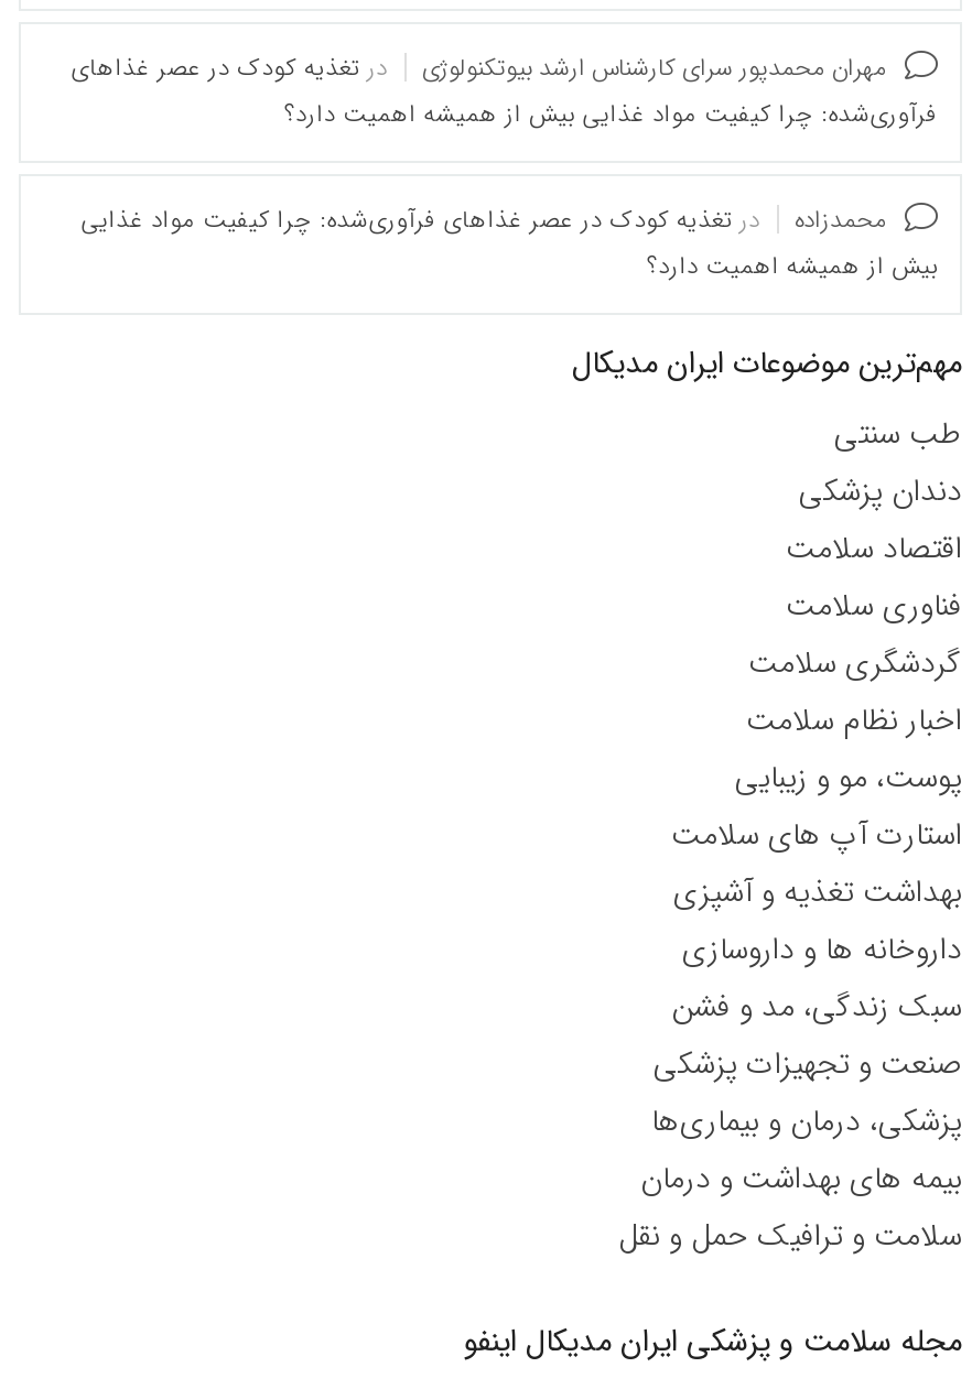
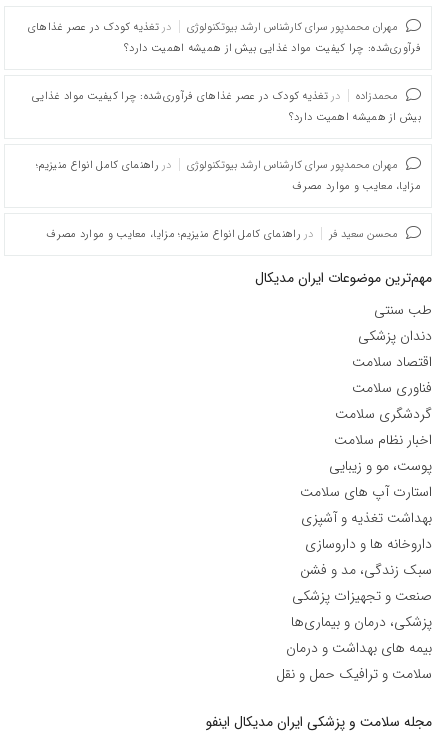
+ مهران محمدپور سرای کارشناس ارشد بیوتکنولوژی
+ در راهنمای کامل انواع منیزیم؛
+ مزایا، معایب و موارد مصرف
+ محسن سعید فر
+ در راهنمای کامل انواع منیزیم؛ مزایا، معایب و موارد مصرف
